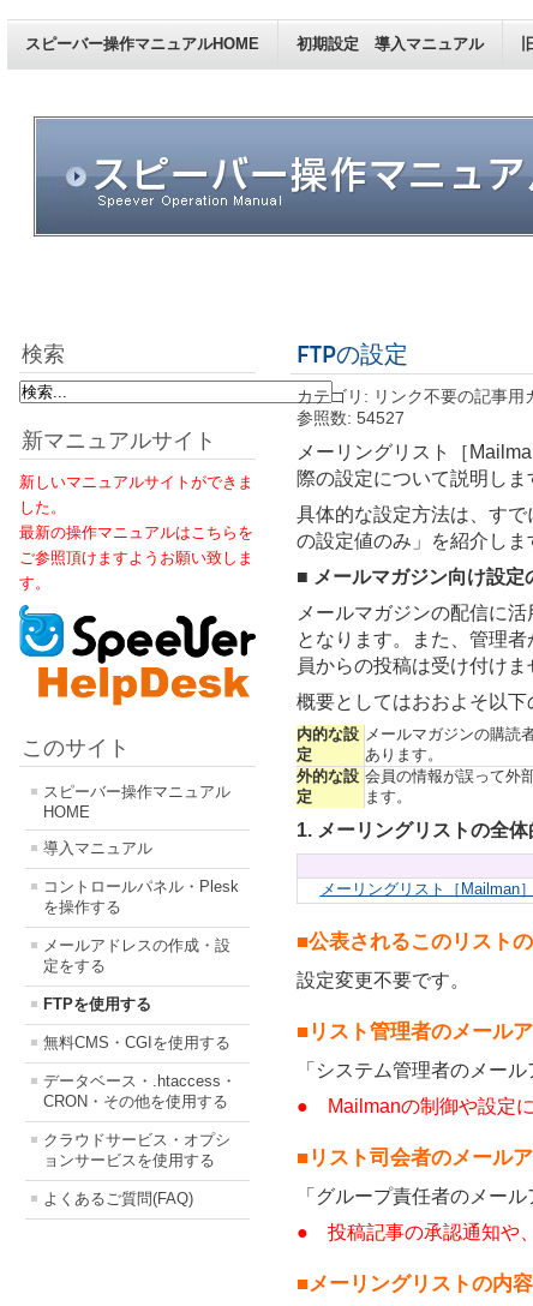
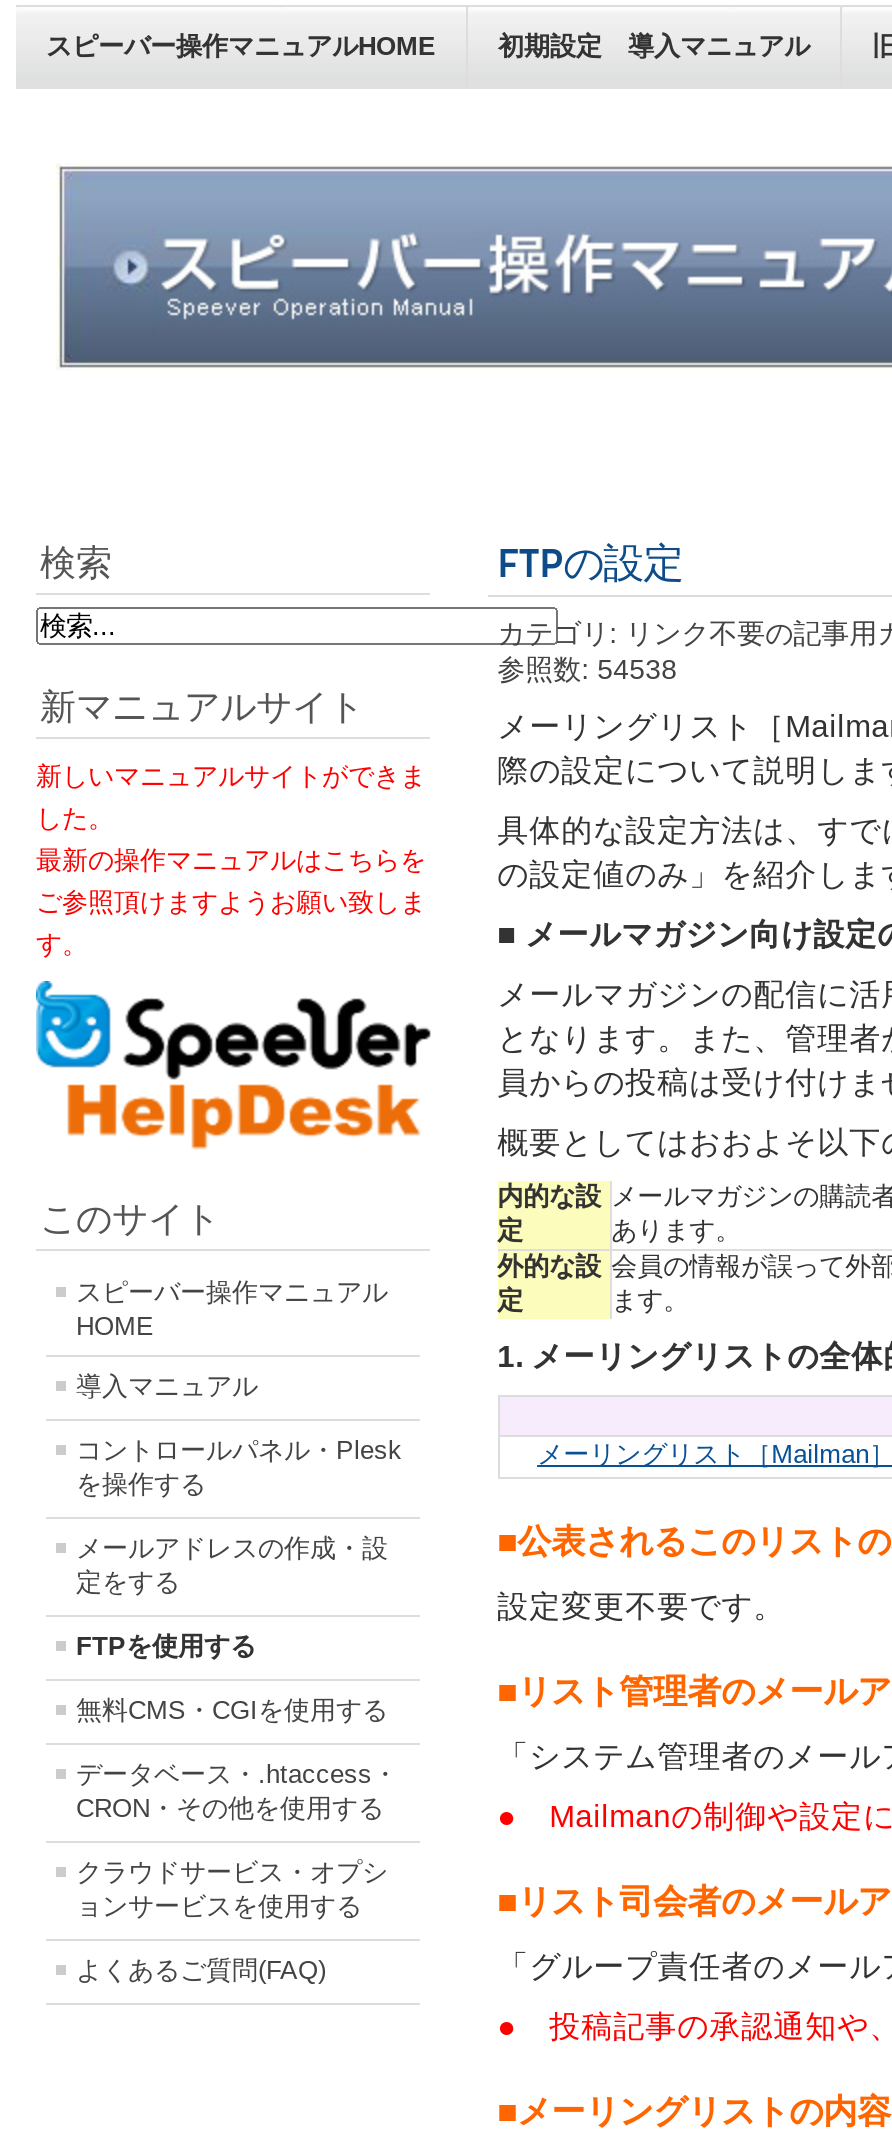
- 参照数: 54527
+ 参照数: 54538
